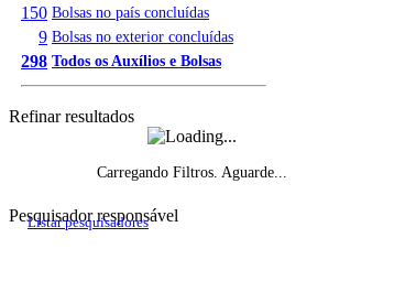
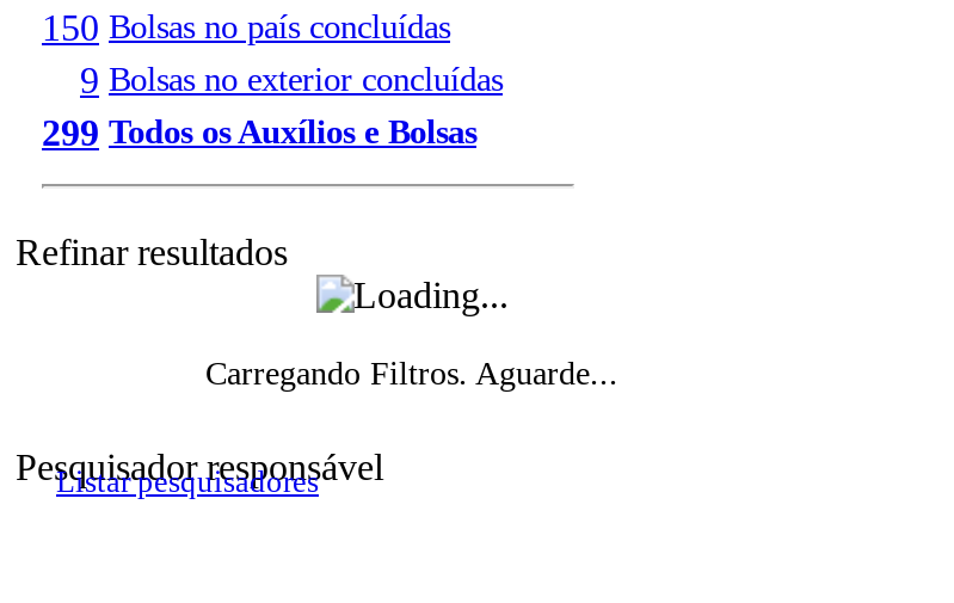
- 298 Todos os Auxílios e Bolsas
+ 299 Todos os Auxílios e Bolsas
